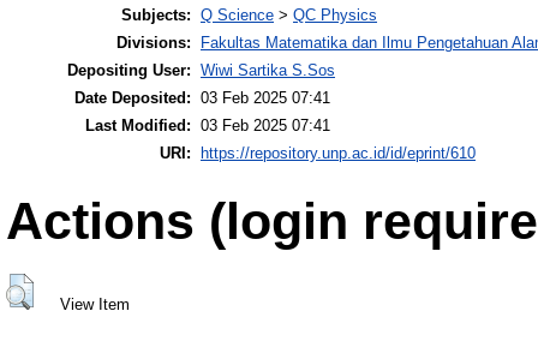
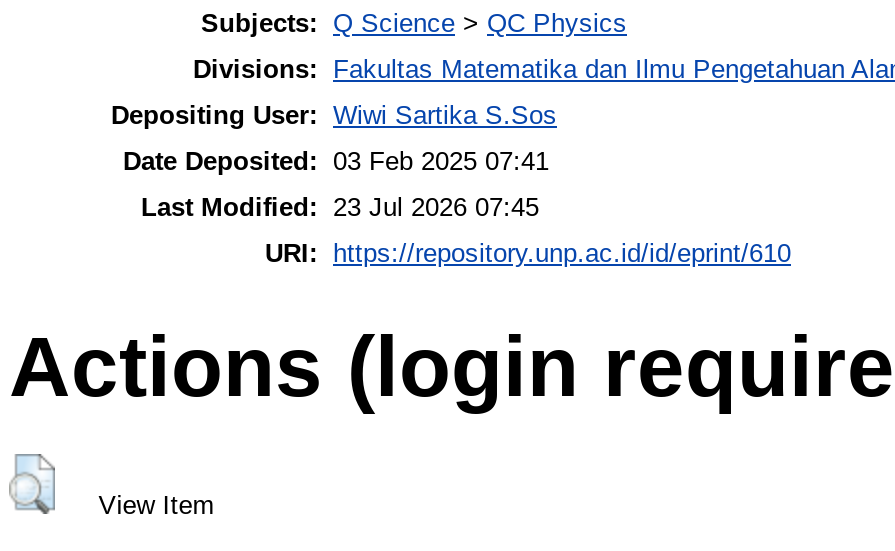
- Last Modified: 03 Feb 2025 07:41
+ Last Modified: 23 Jul 2026 07:45
